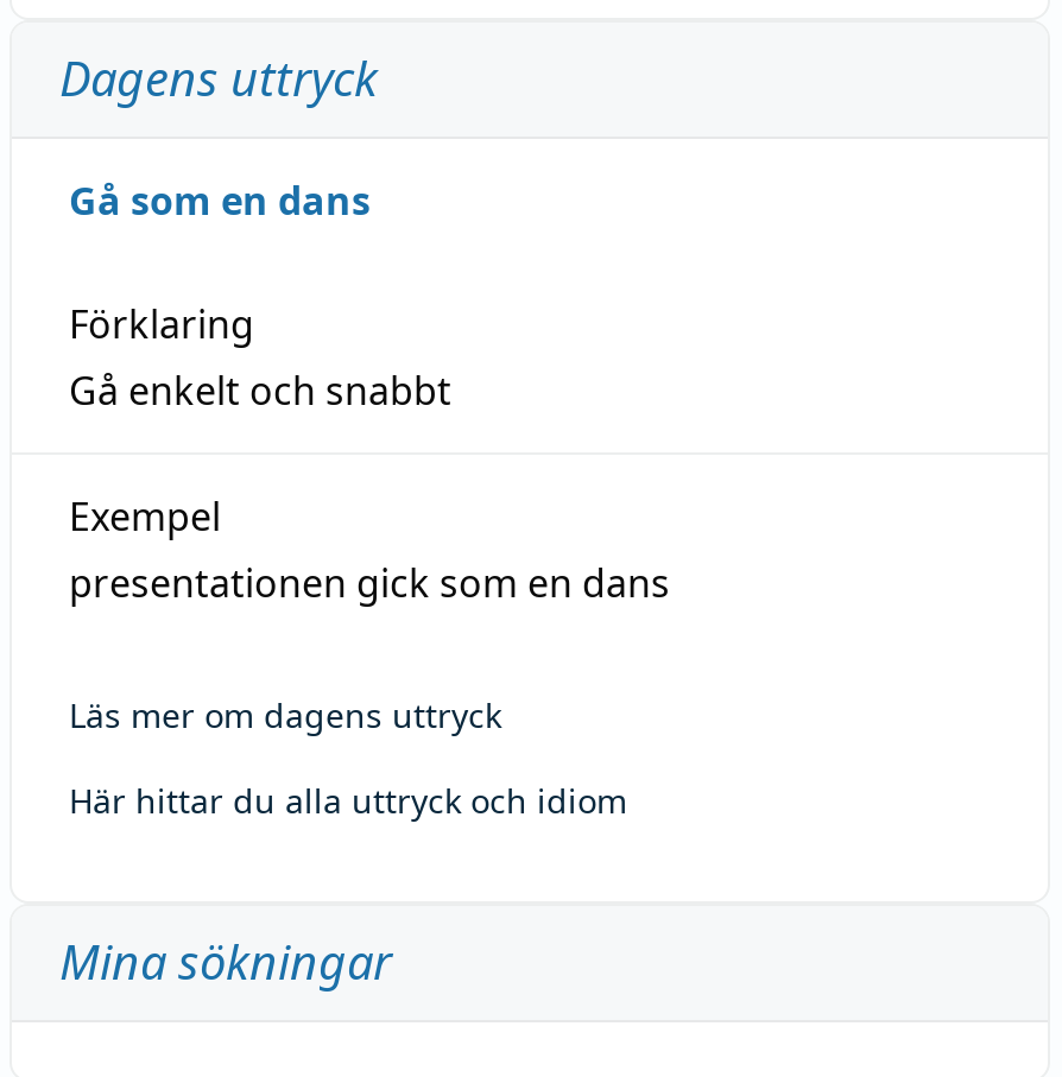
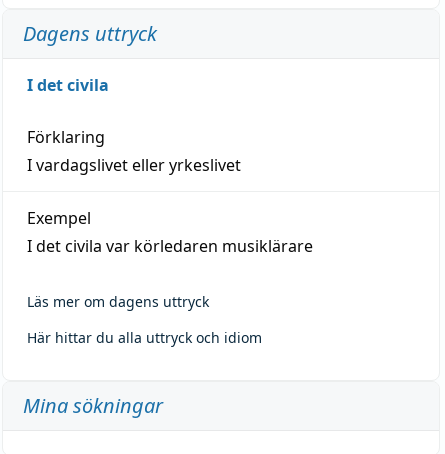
- Gå som en dans
+ I det civila

- Gå enkelt och snabbt
+ I vardagslivet eller yrkeslivet

- presentationen gick som en dans
+ I det civila var körledaren musiklärare
